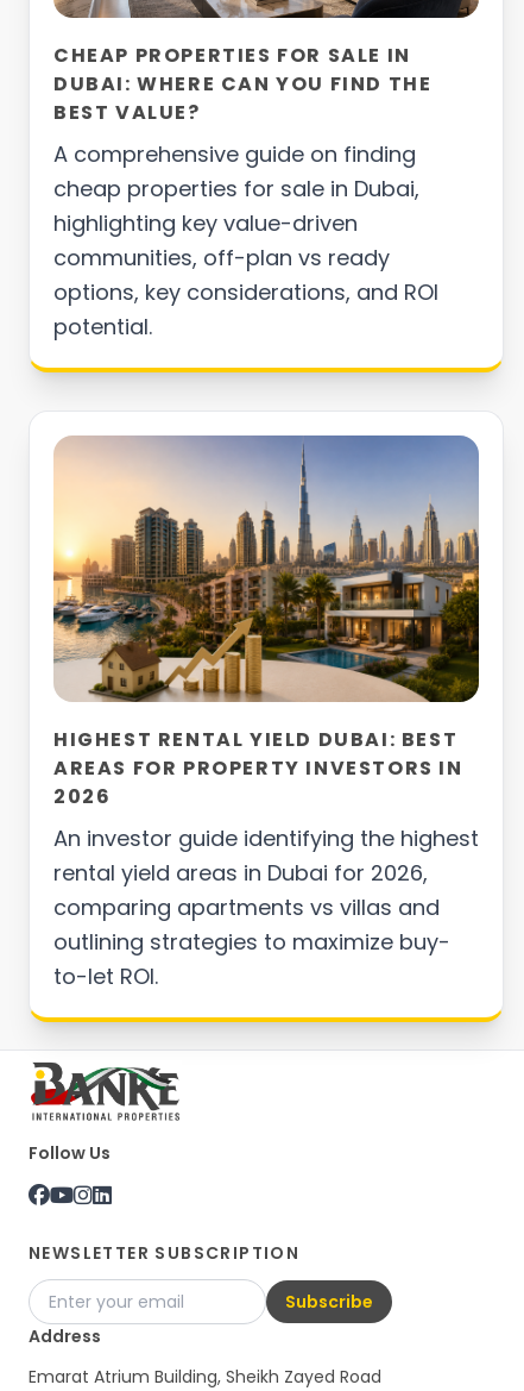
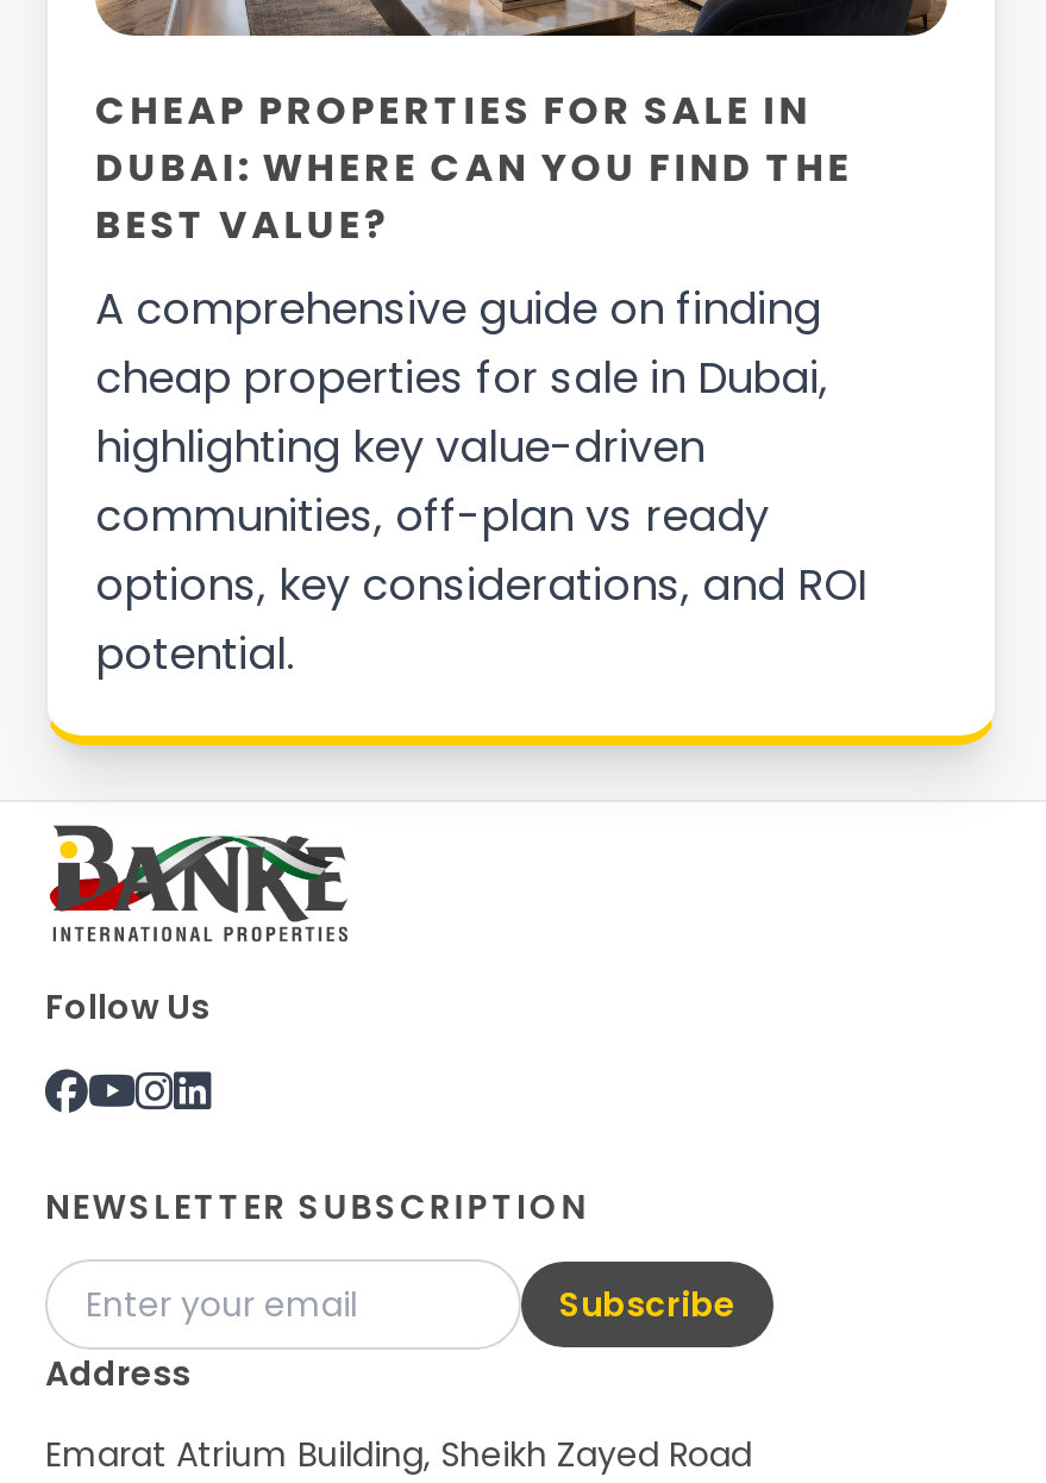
- [image]
- HIGHEST RENTAL YIELD DUBAI: BEST
- AREAS FOR PROPERTY INVESTORS IN
- 2026
- An investor guide identifying the highest
- rental yield areas in Dubai for 2026,
- comparing apartments vs villas and
- outlining strategies to maximize buy-
- to-let ROI.
